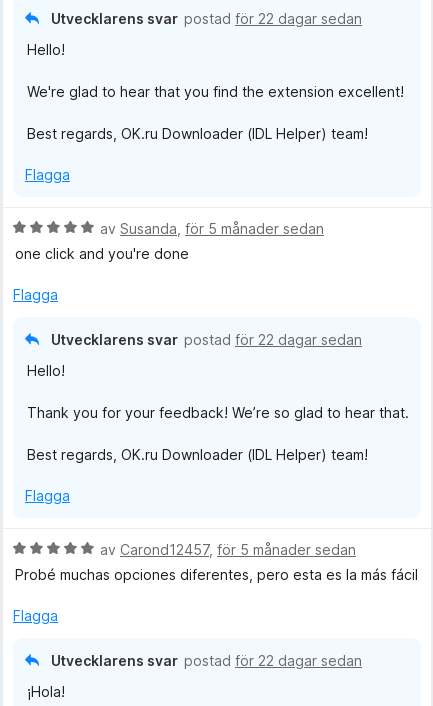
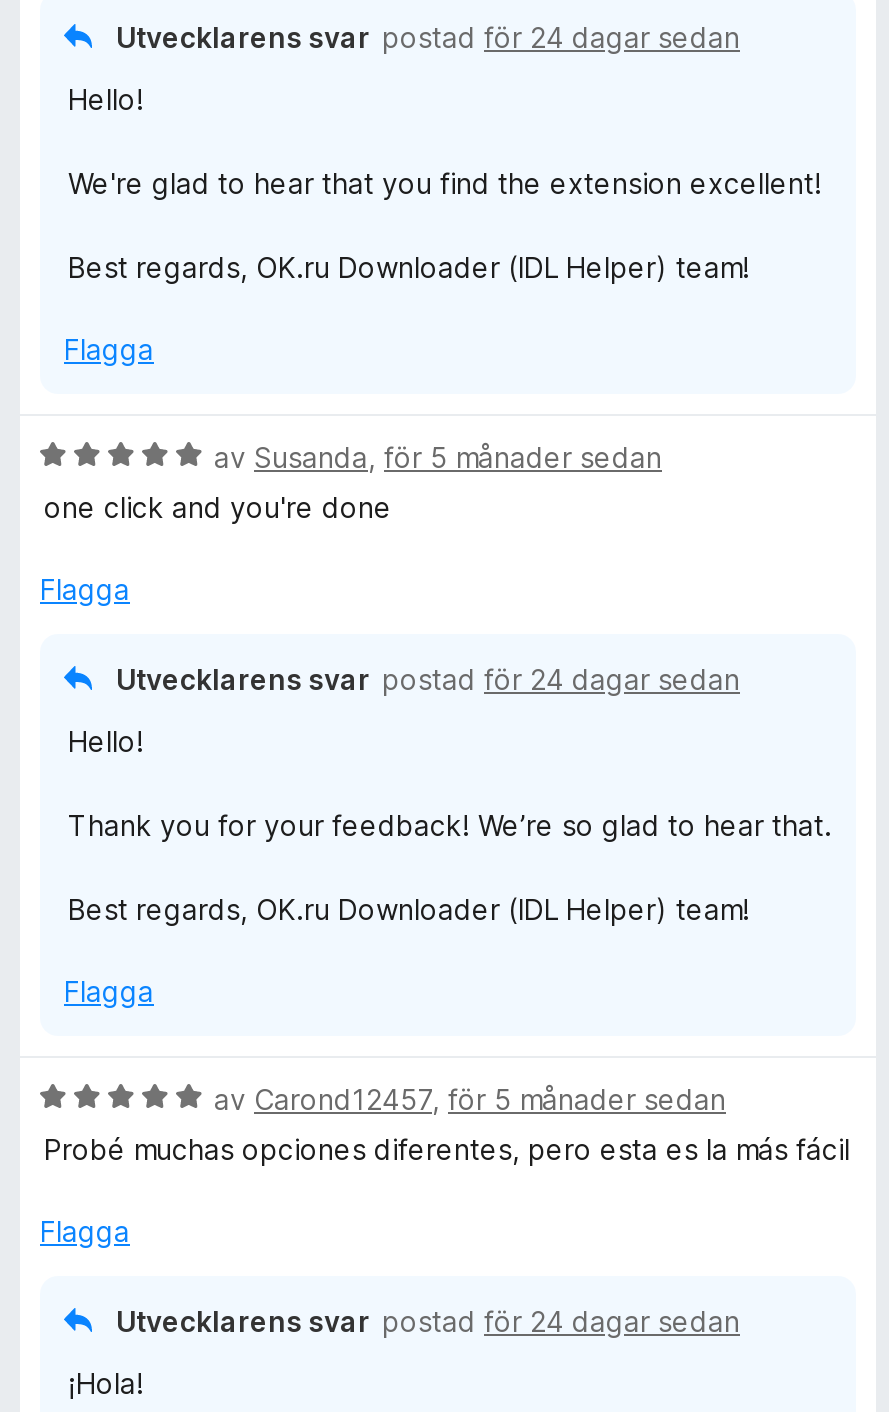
- Utvecklarens svar postad för 22 dagar sedan
+ Utvecklarens svar postad för 24 dagar sedan

- Utvecklarens svar postad för 22 dagar sedan
+ Utvecklarens svar postad för 24 dagar sedan

- Utvecklarens svar postad för 22 dagar sedan
+ Utvecklarens svar postad för 24 dagar sedan
